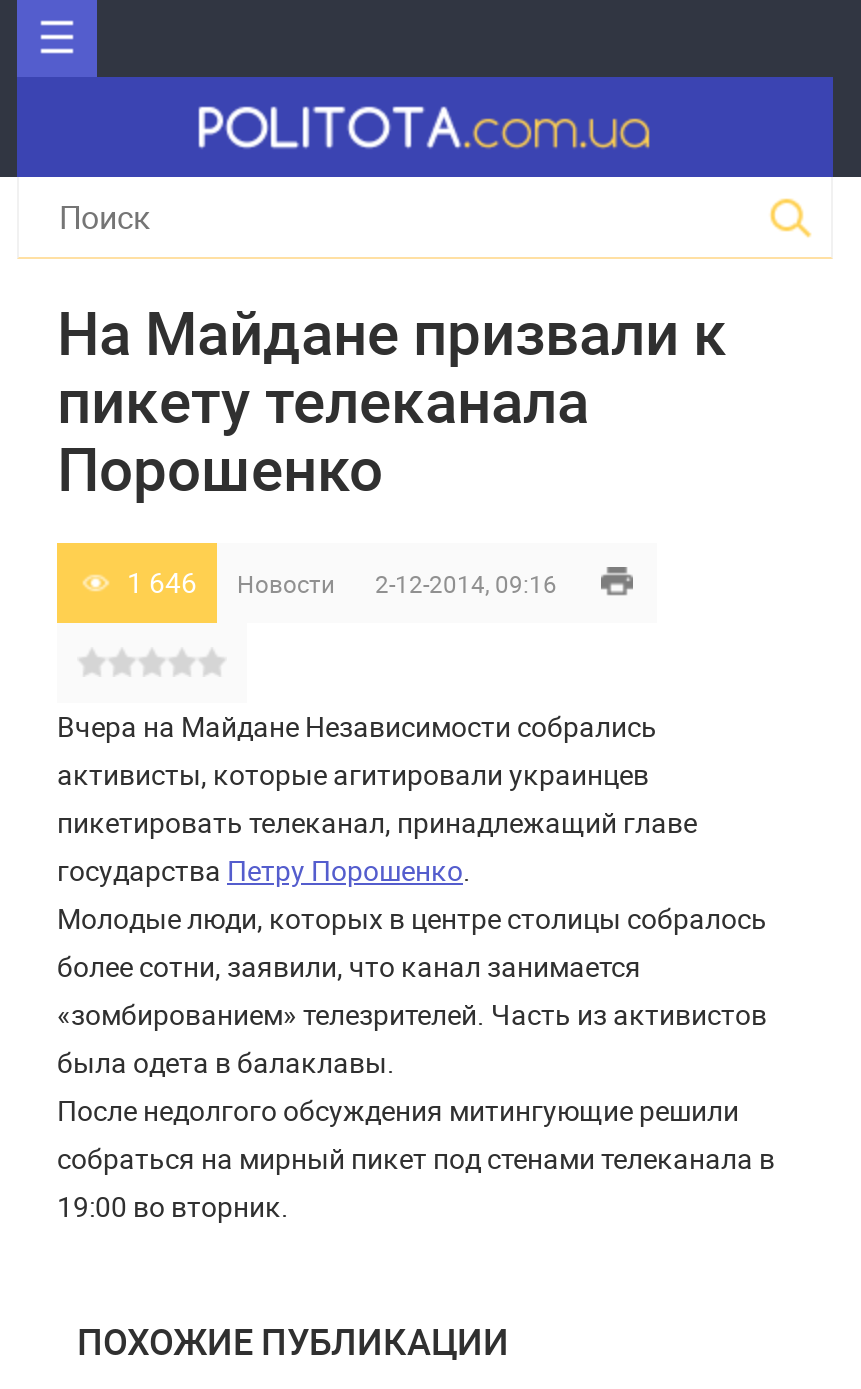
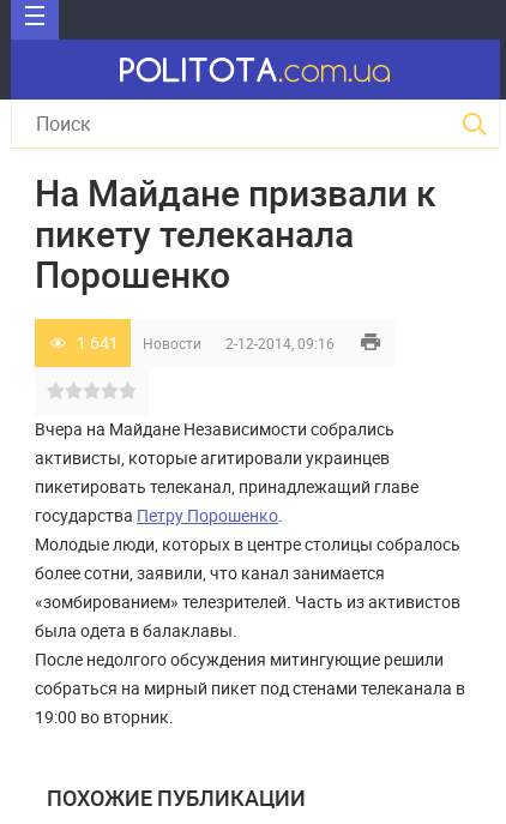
- 1 646 Новости 2-12-2014, 09:16
+ 1 641 Новости 2-12-2014, 09:16
